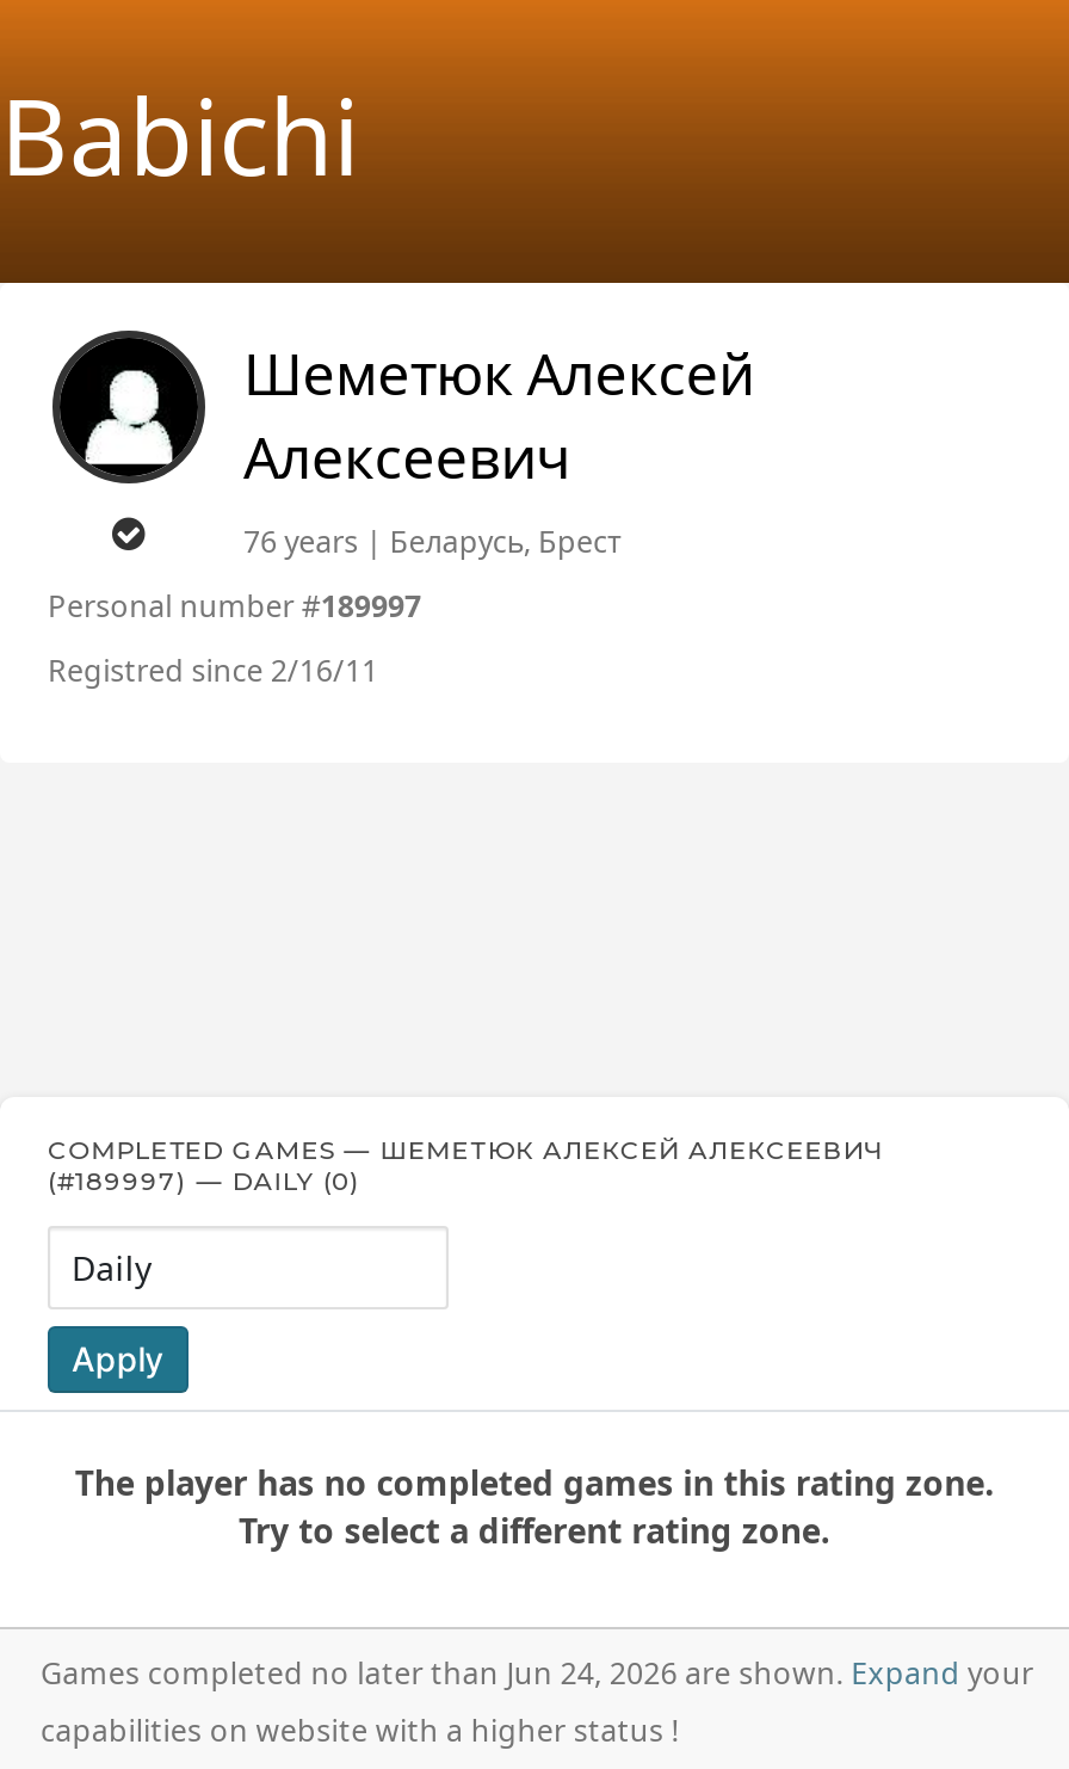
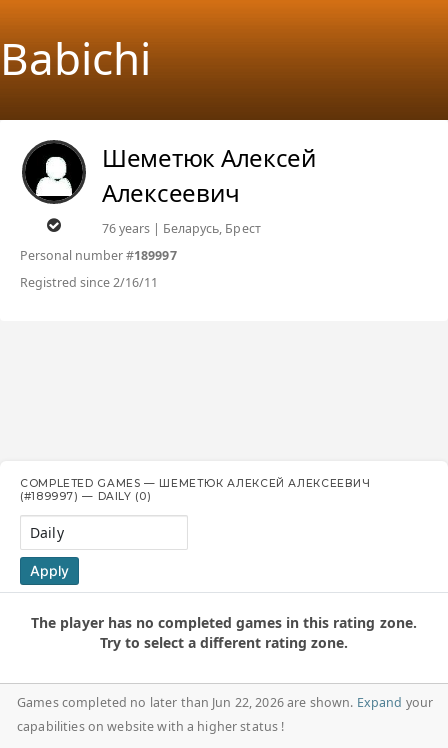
- Games completed no later than Jun 24, 2026 are shown. Expand your
+ Games completed no later than Jun 22, 2026 are shown. Expand your
